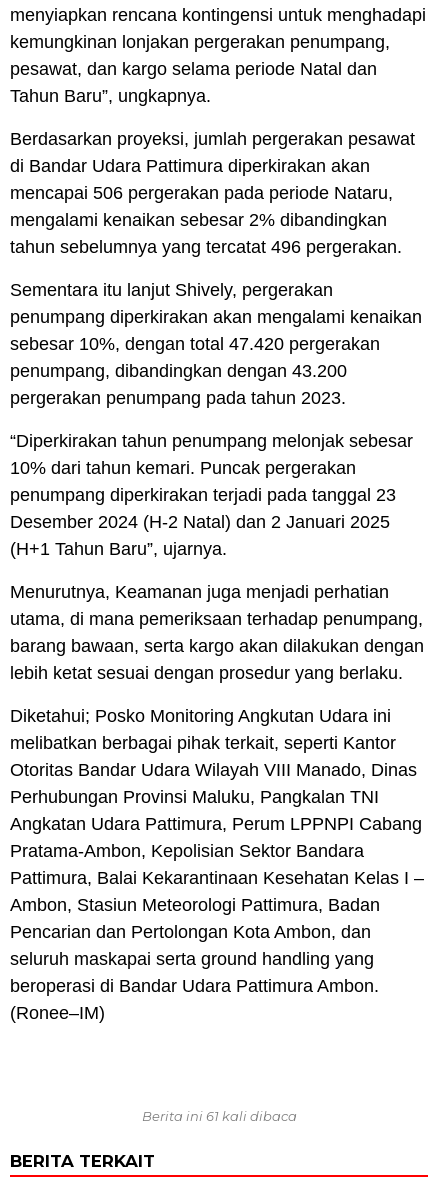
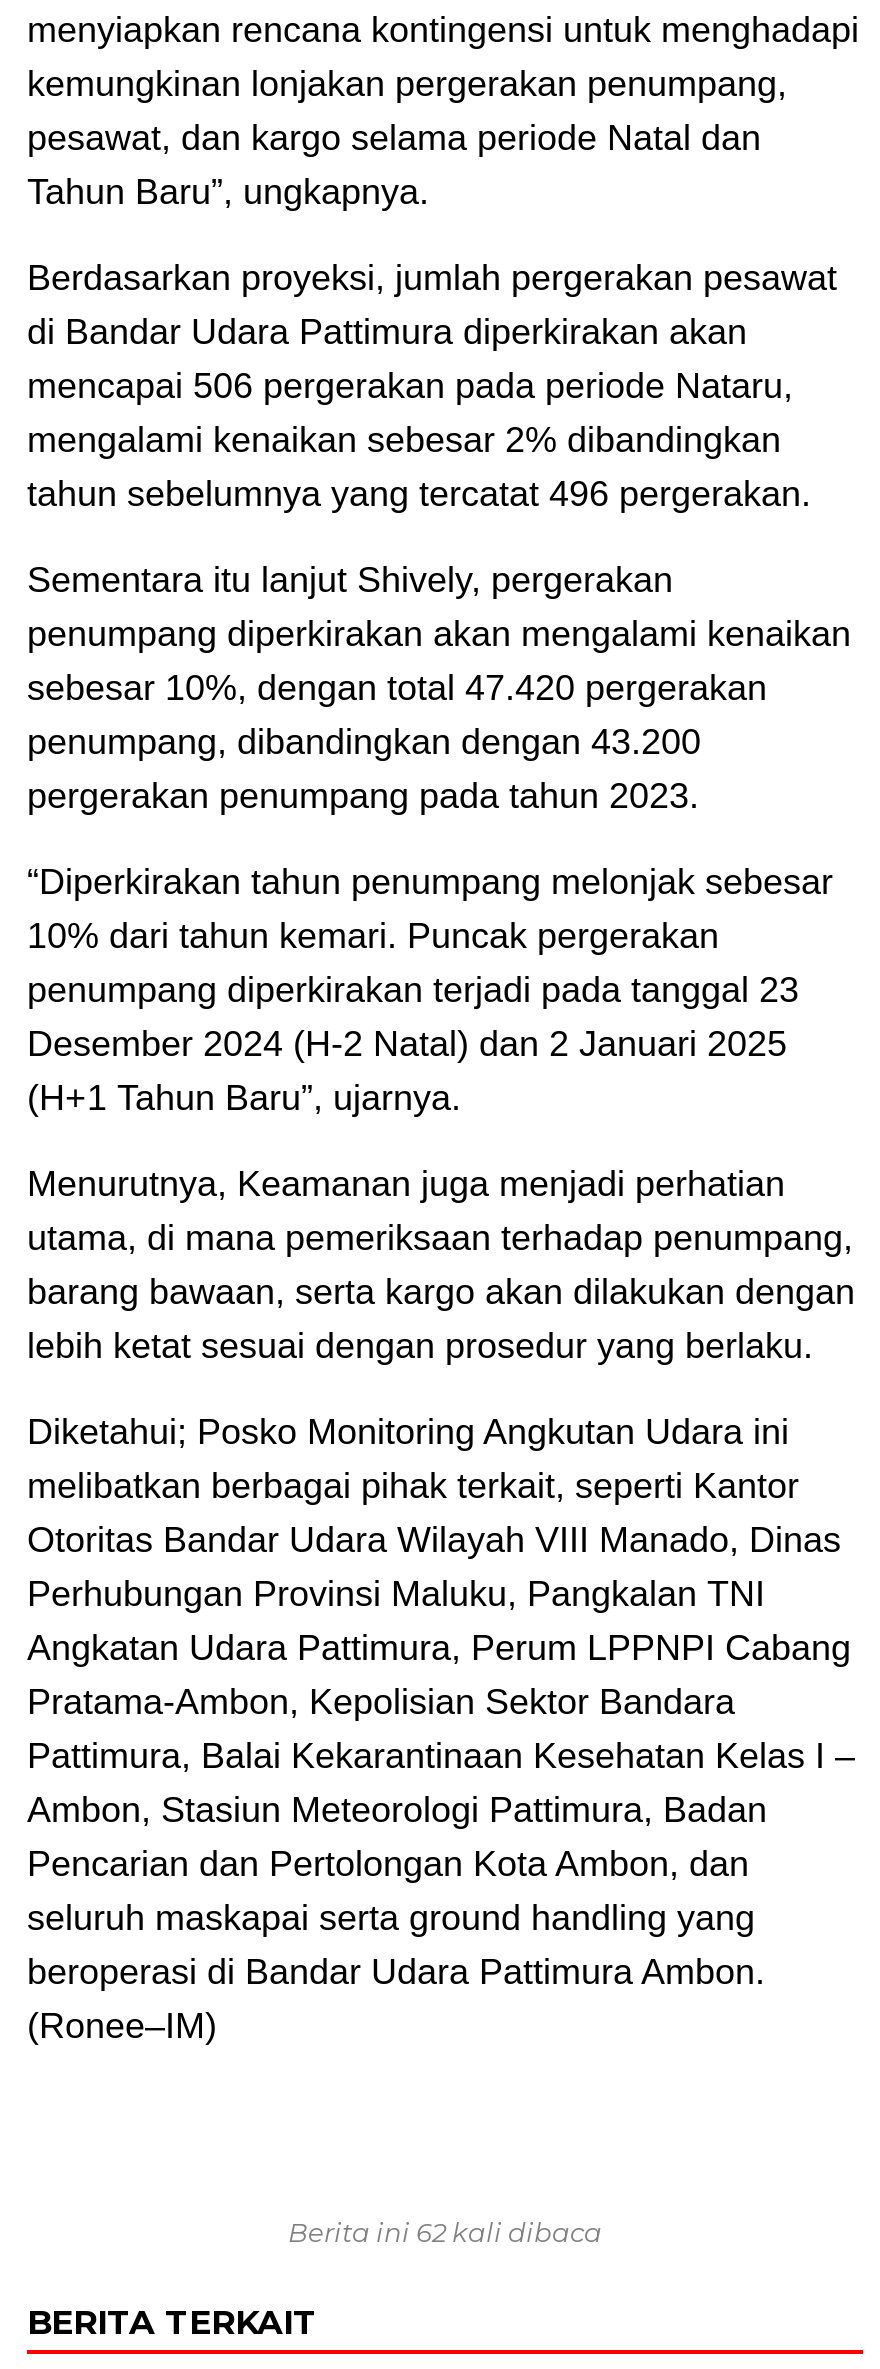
- Berita ini 61 kali dibaca
+ Berita ini 62 kali dibaca
